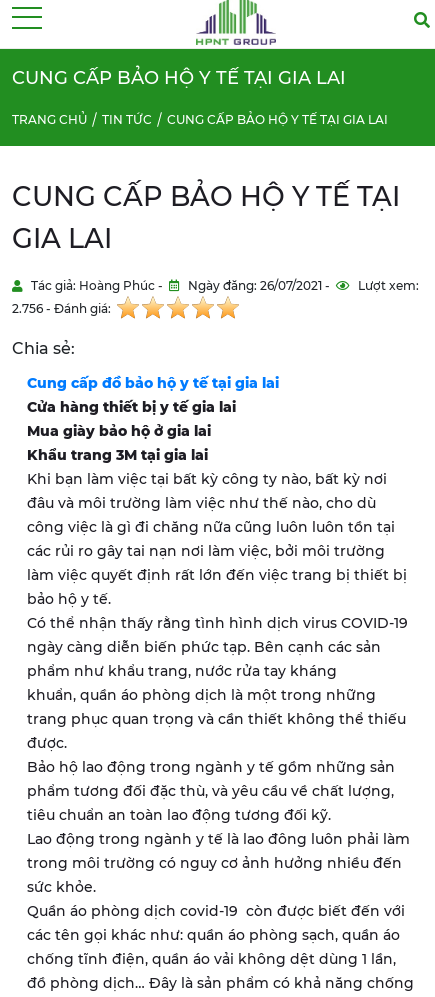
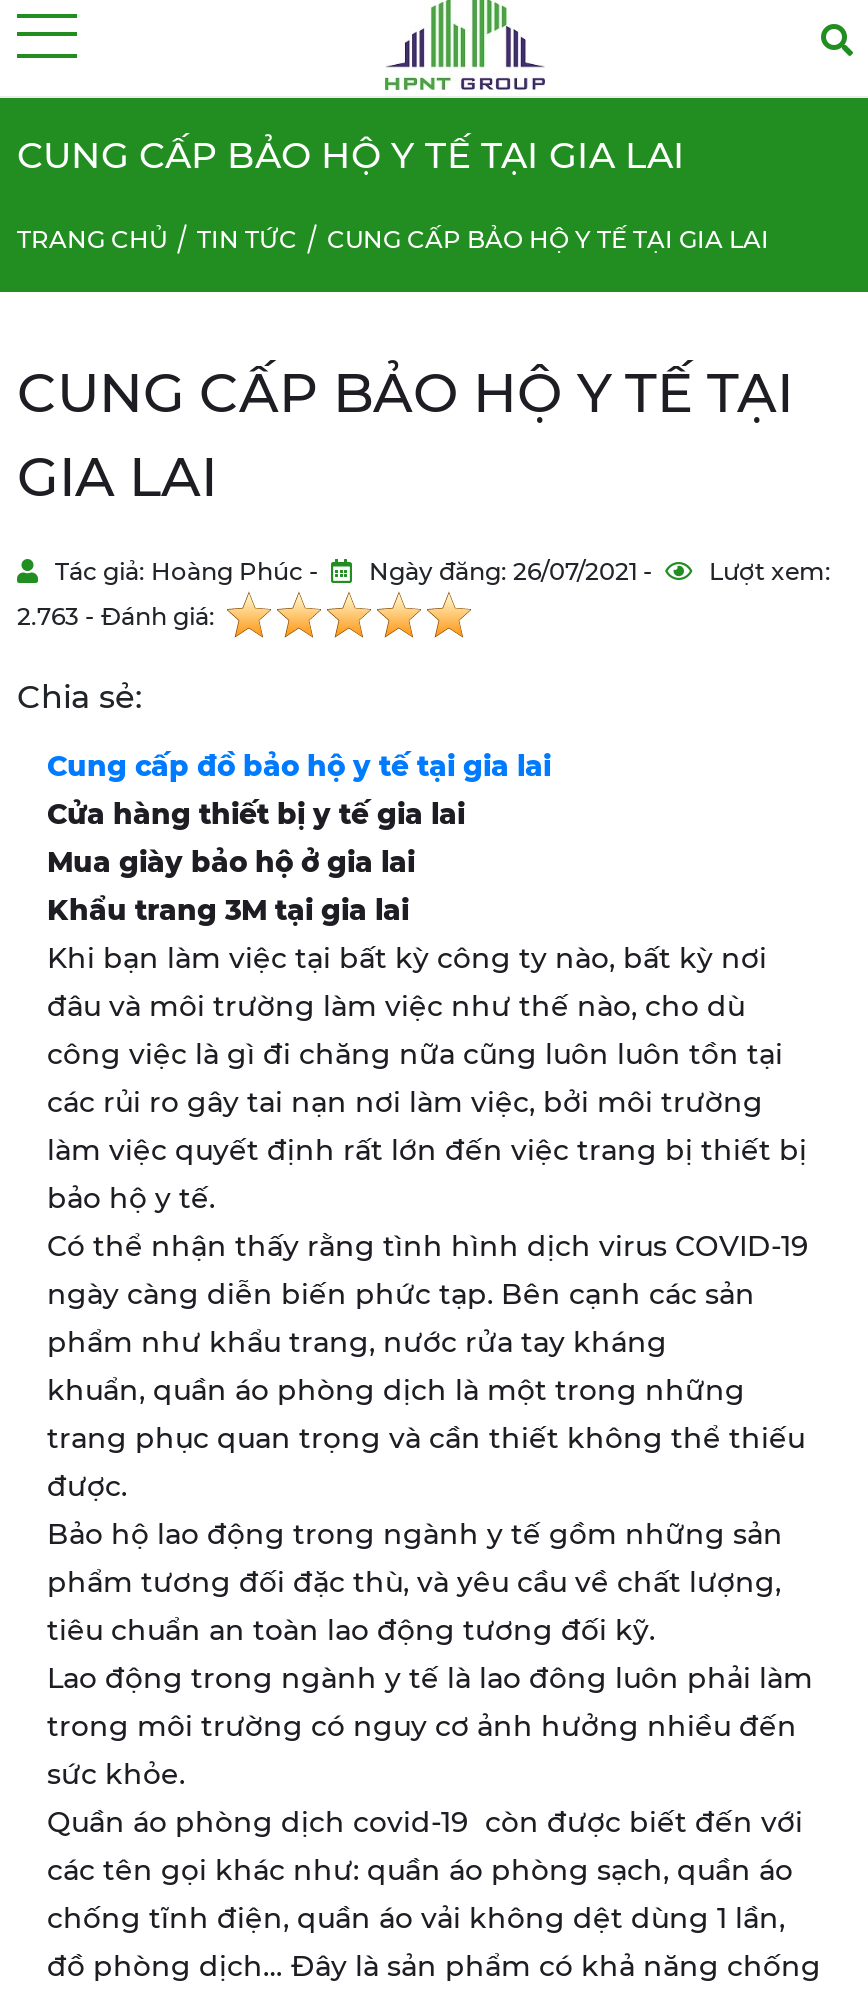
- 2.756 - Đánh giá:
+ 2.763 - Đánh giá:
